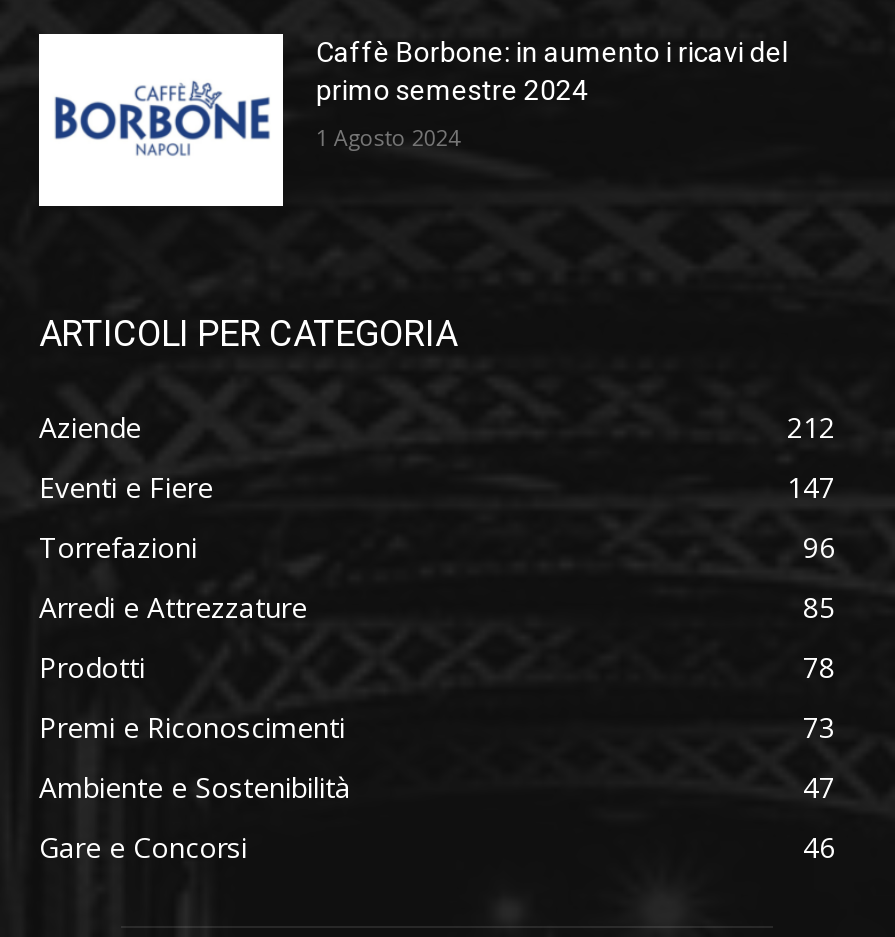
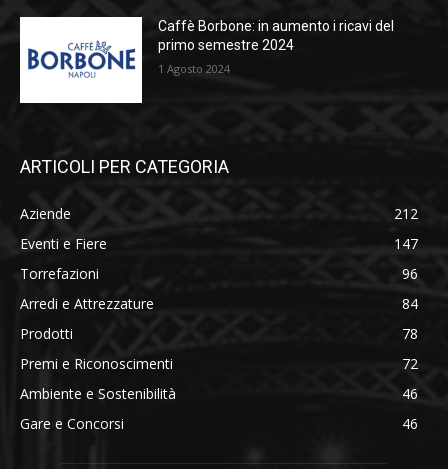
- 85
+ 84

- 73
+ 72

- 47
+ 46
